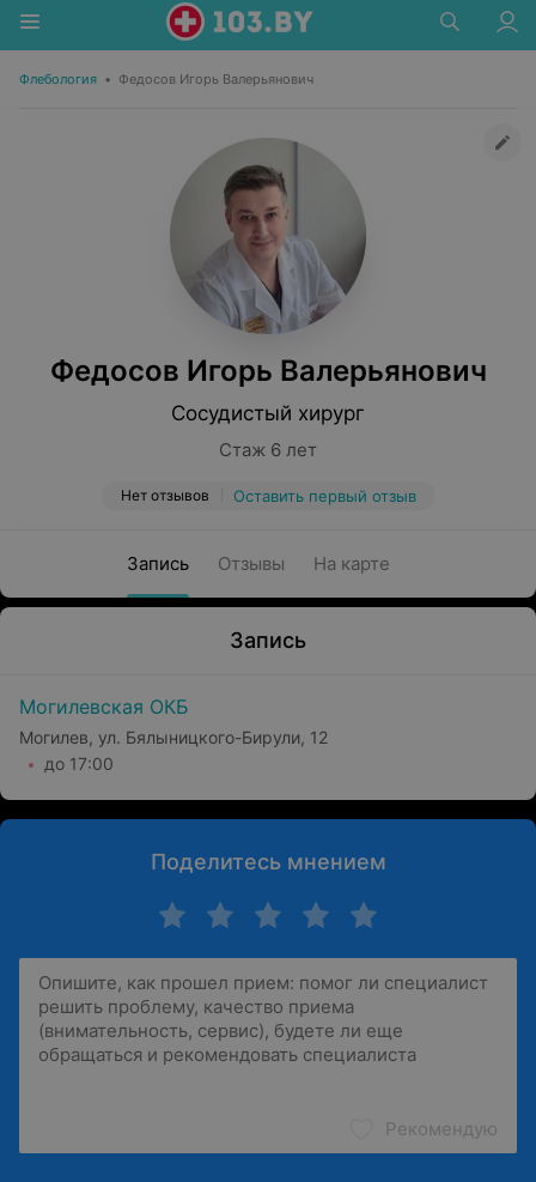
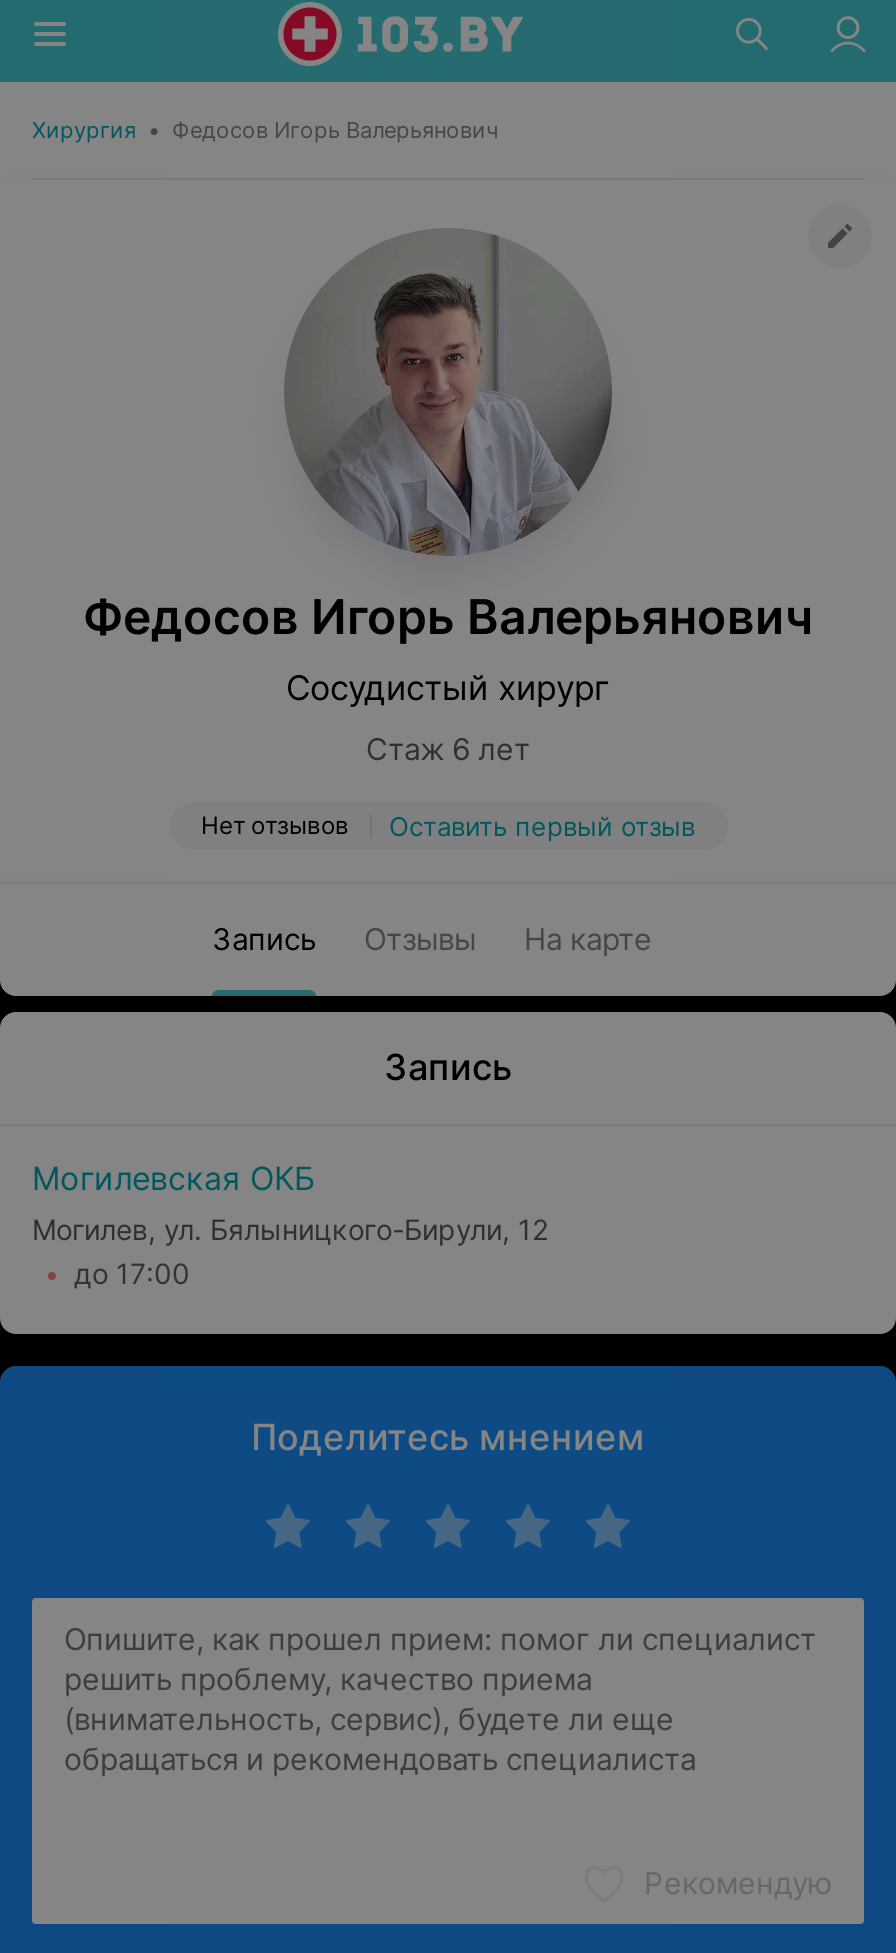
- Флебология • Федосов Игорь Валерьянович
+ Хирургия • Федосов Игорь Валерьянович
